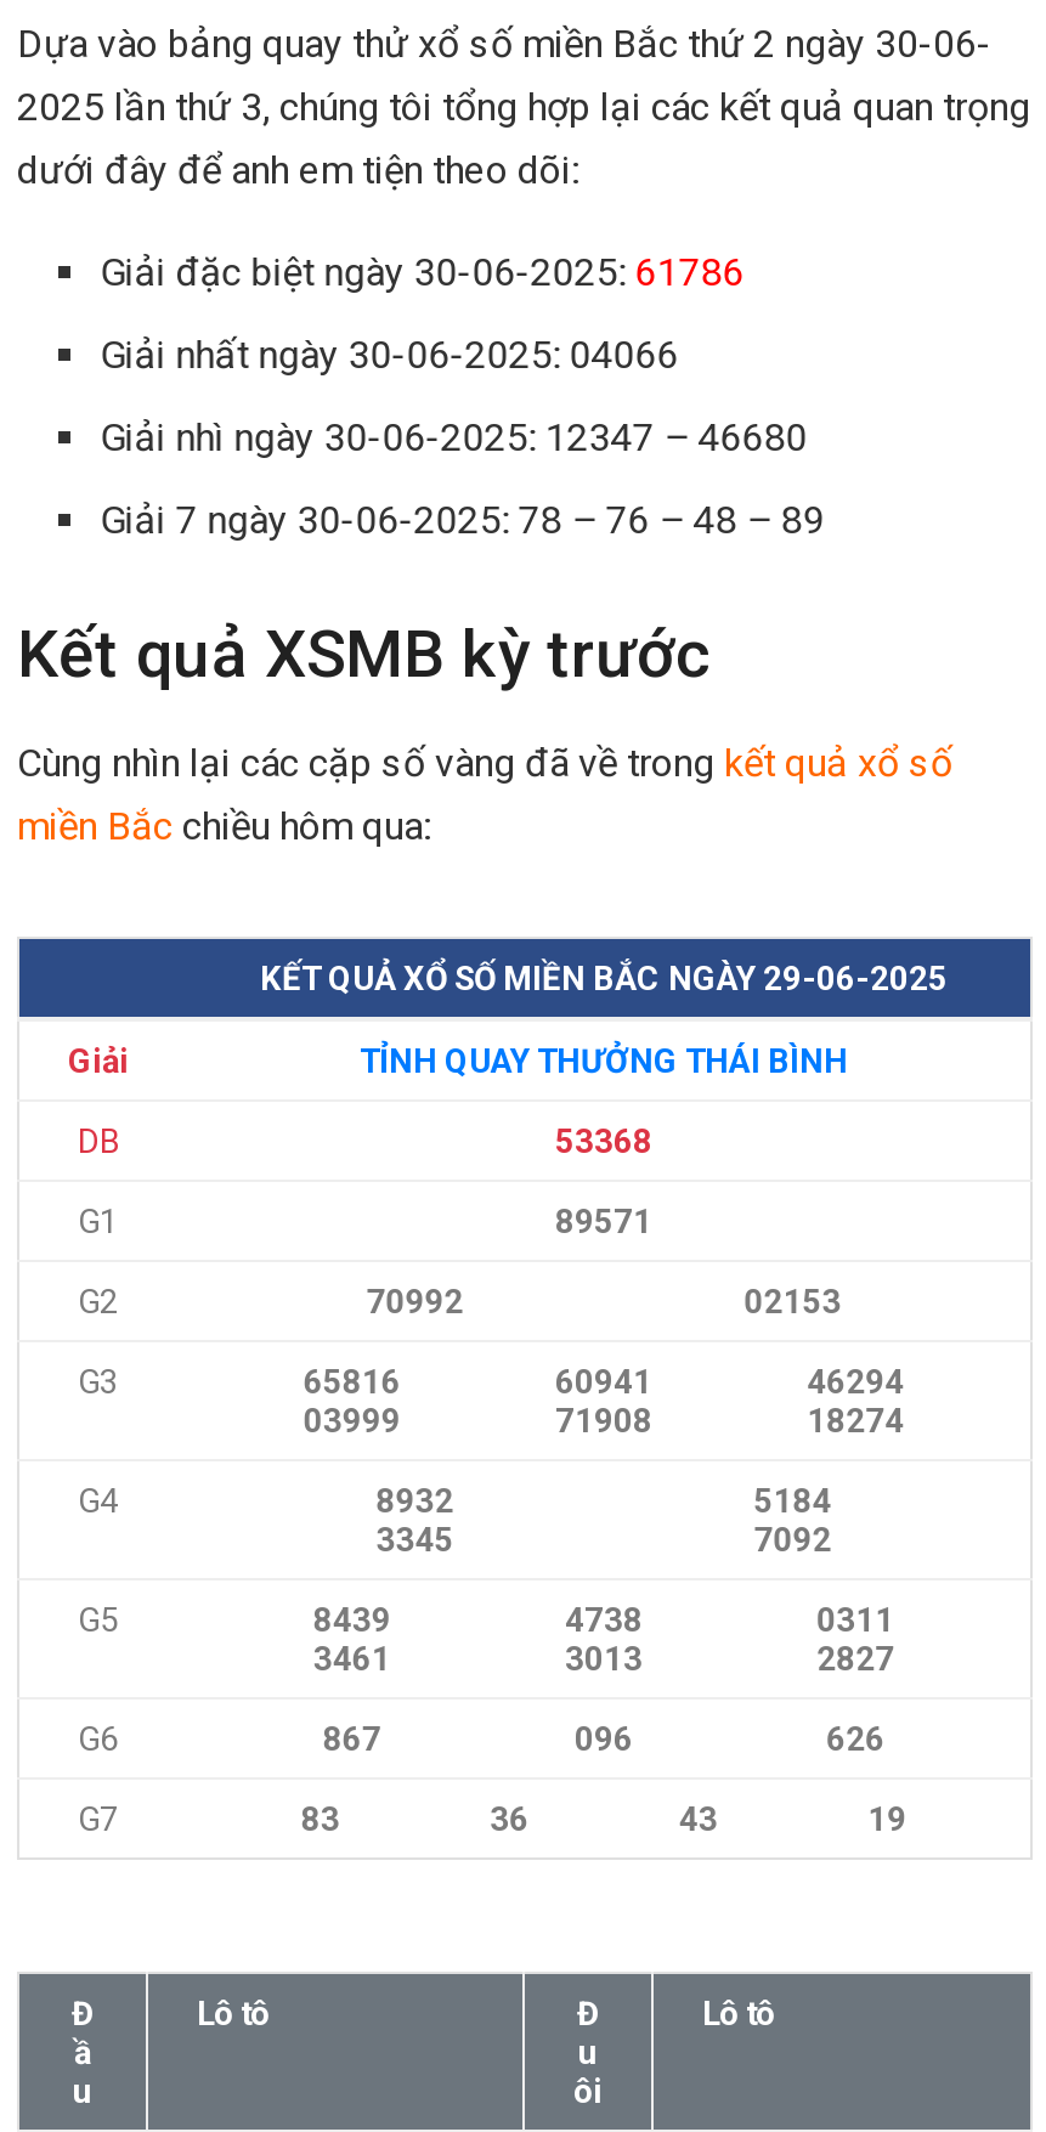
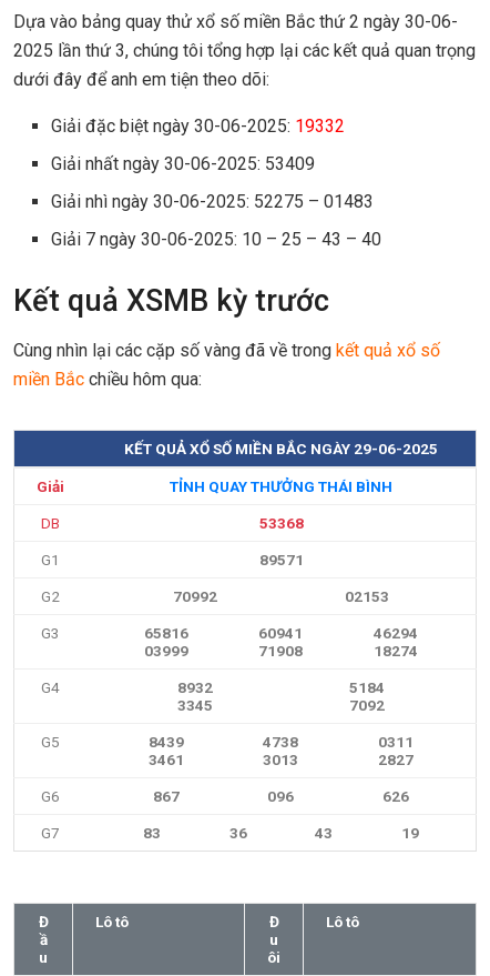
- Giải đặc biệt ngày 30-06-2025: 61786
+ Giải đặc biệt ngày 30-06-2025: 19332

- Giải nhất ngày 30-06-2025: 04066
+ Giải nhất ngày 30-06-2025: 53409

- Giải nhì ngày 30-06-2025: 12347 – 46680
+ Giải nhì ngày 30-06-2025: 52275 – 01483

- Giải 7 ngày 30-06-2025: 78 – 76 – 48 – 89
+ Giải 7 ngày 30-06-2025: 10 – 25 – 43 – 40
